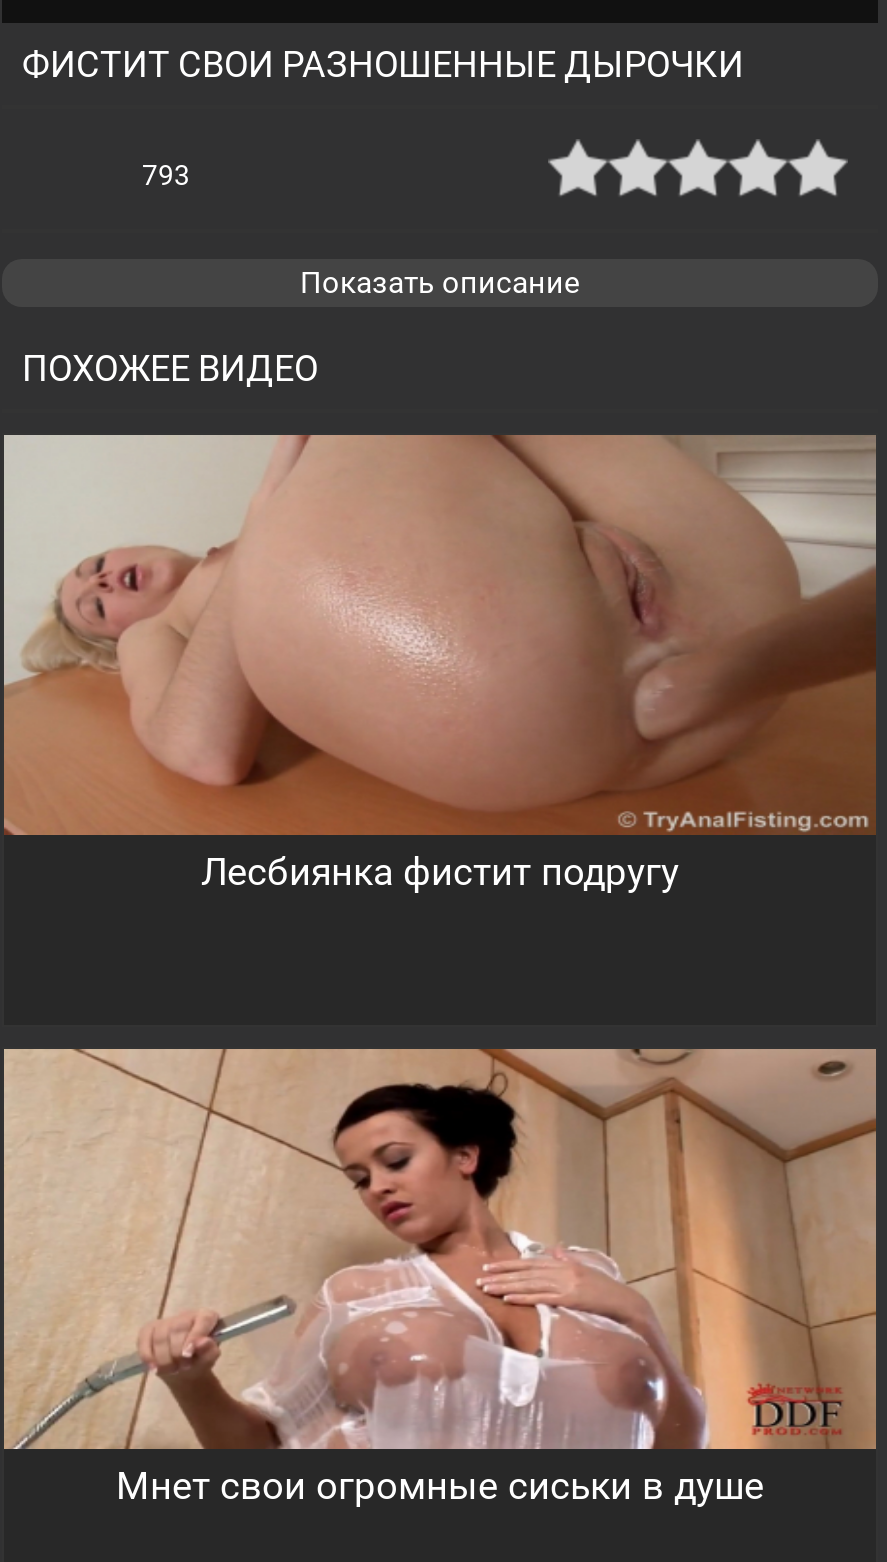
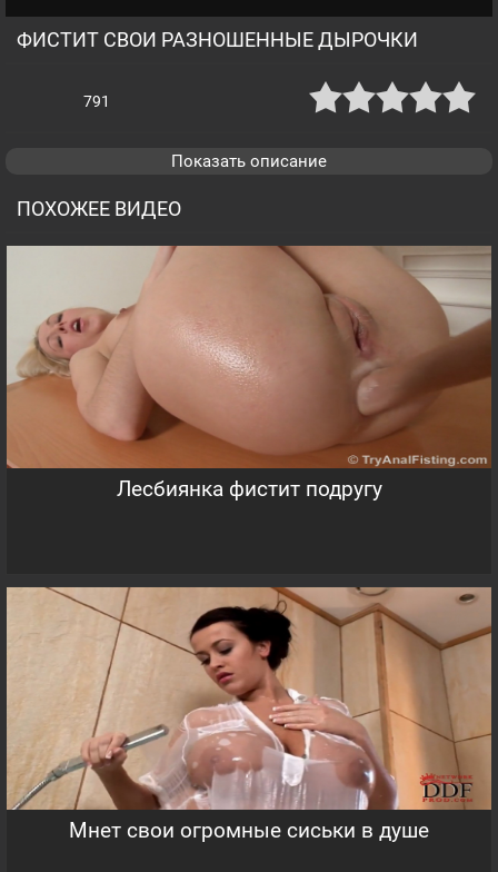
- 793
+ 791
